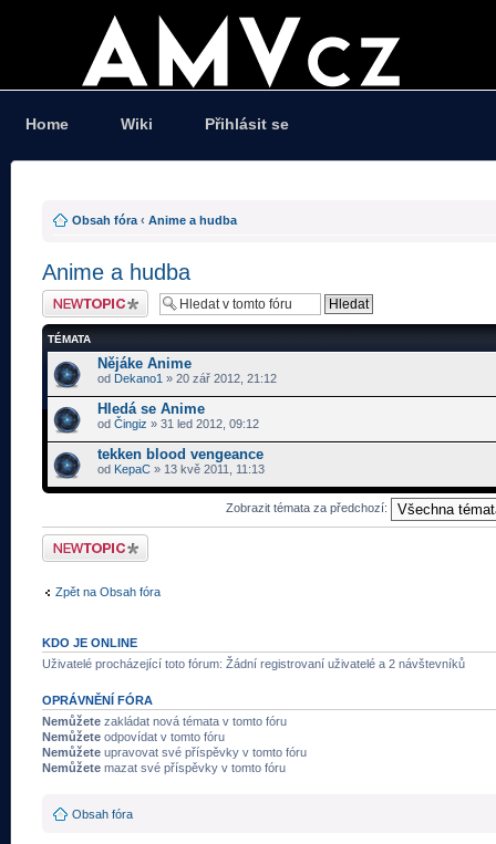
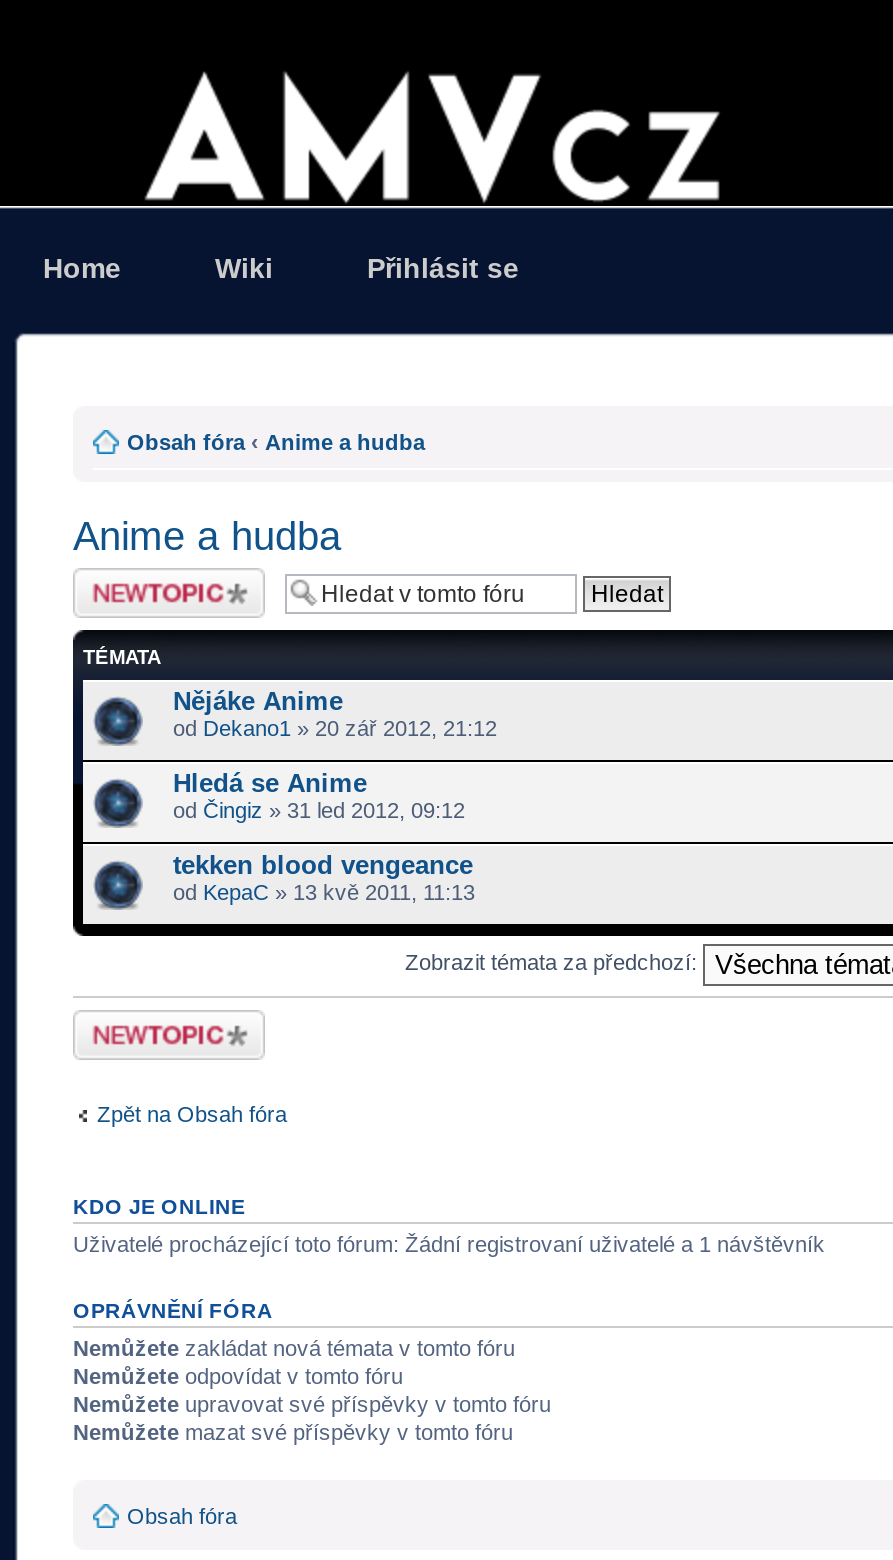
- Uživatelé procházející toto fórum: Žádní registrovaní uživatelé a 2 návštevníků
+ Uživatelé procházející toto fórum: Žádní registrovaní uživatelé a 1 návštěvník
